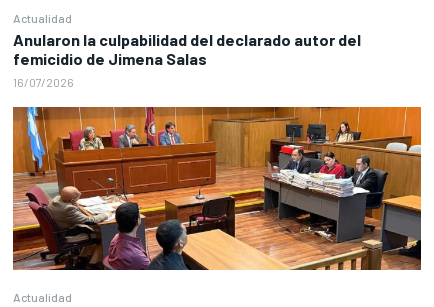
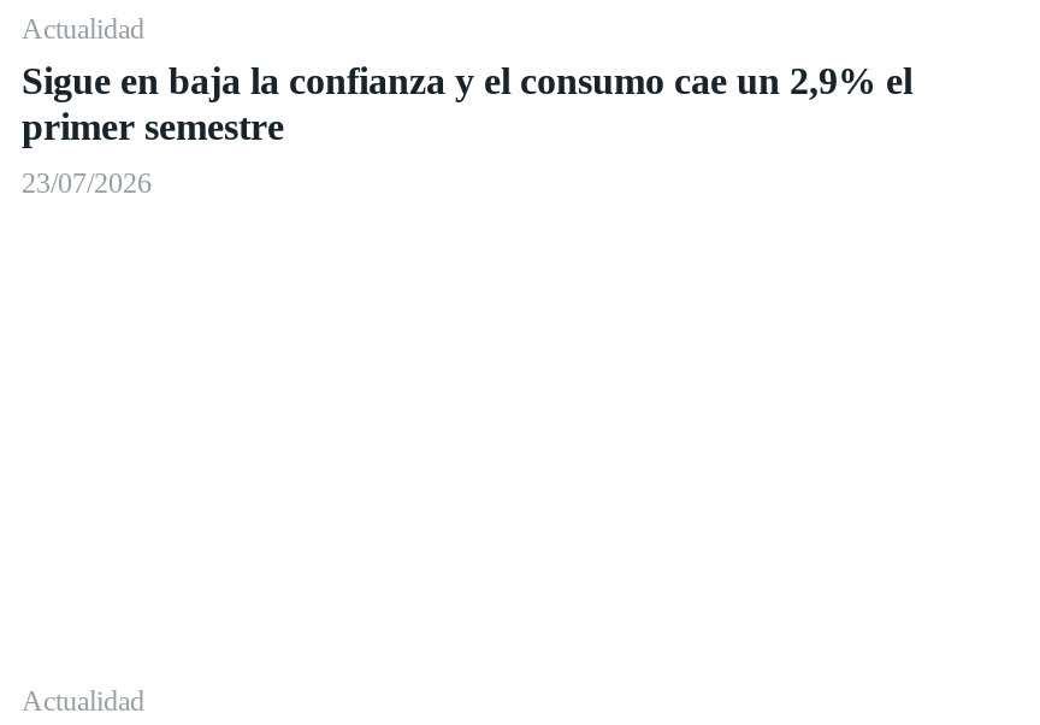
- Anularon la culpabilidad del declarado autor del
- femicidio de Jimena Salas
- 16/07/2026
+ Sigue en baja la confianza y el consumo cae un 2,9% el
+ primer semestre
+ 23/07/2026

- [image]
